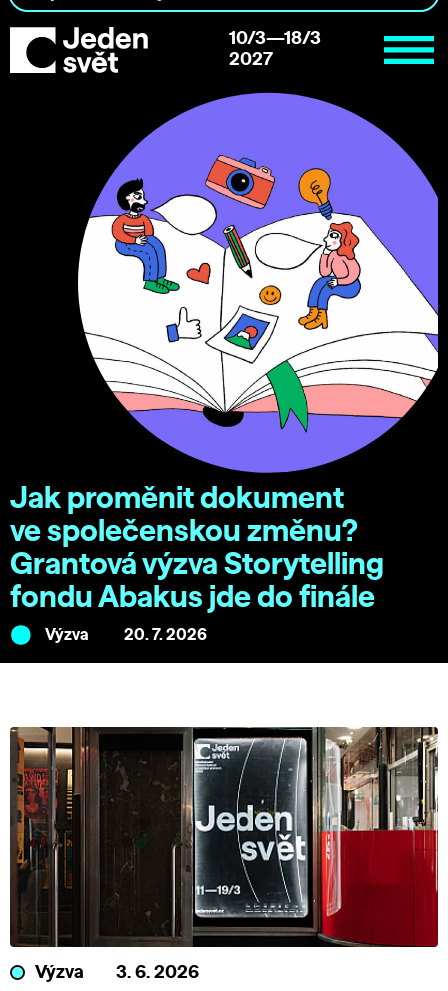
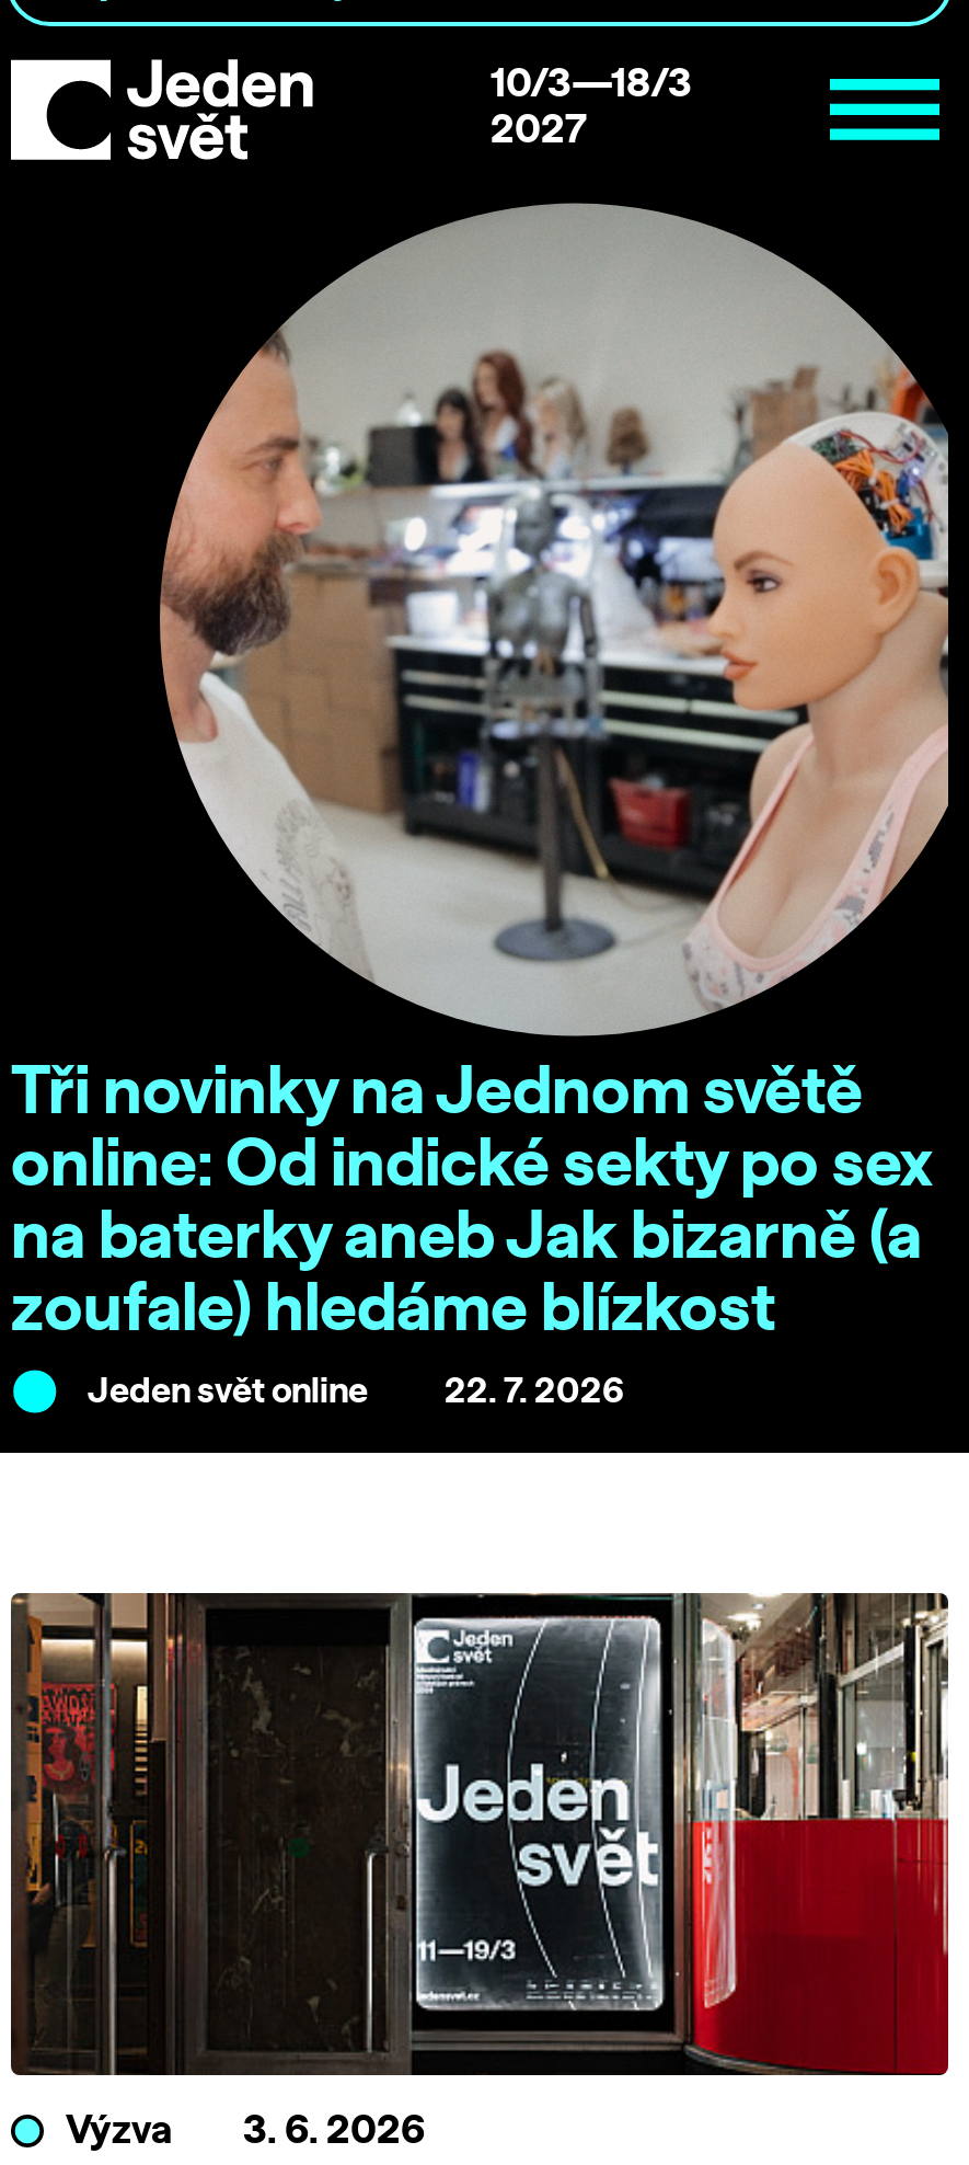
- [image]
- Jak proměnit dokument
- ve společenskou změnu?
- Grantová výzva Storytelling
- fondu Abakus jde do finále
+ [image]
+ Tři novinky na Jednom světě
+ online: Od indické sekty po sex
+ na baterky aneb Jak bizarně (a
+ zoufale) hledáme blízkost

- Výzva
- 20. 7. 2026
+ Jeden svět online
+ 22. 7. 2026
